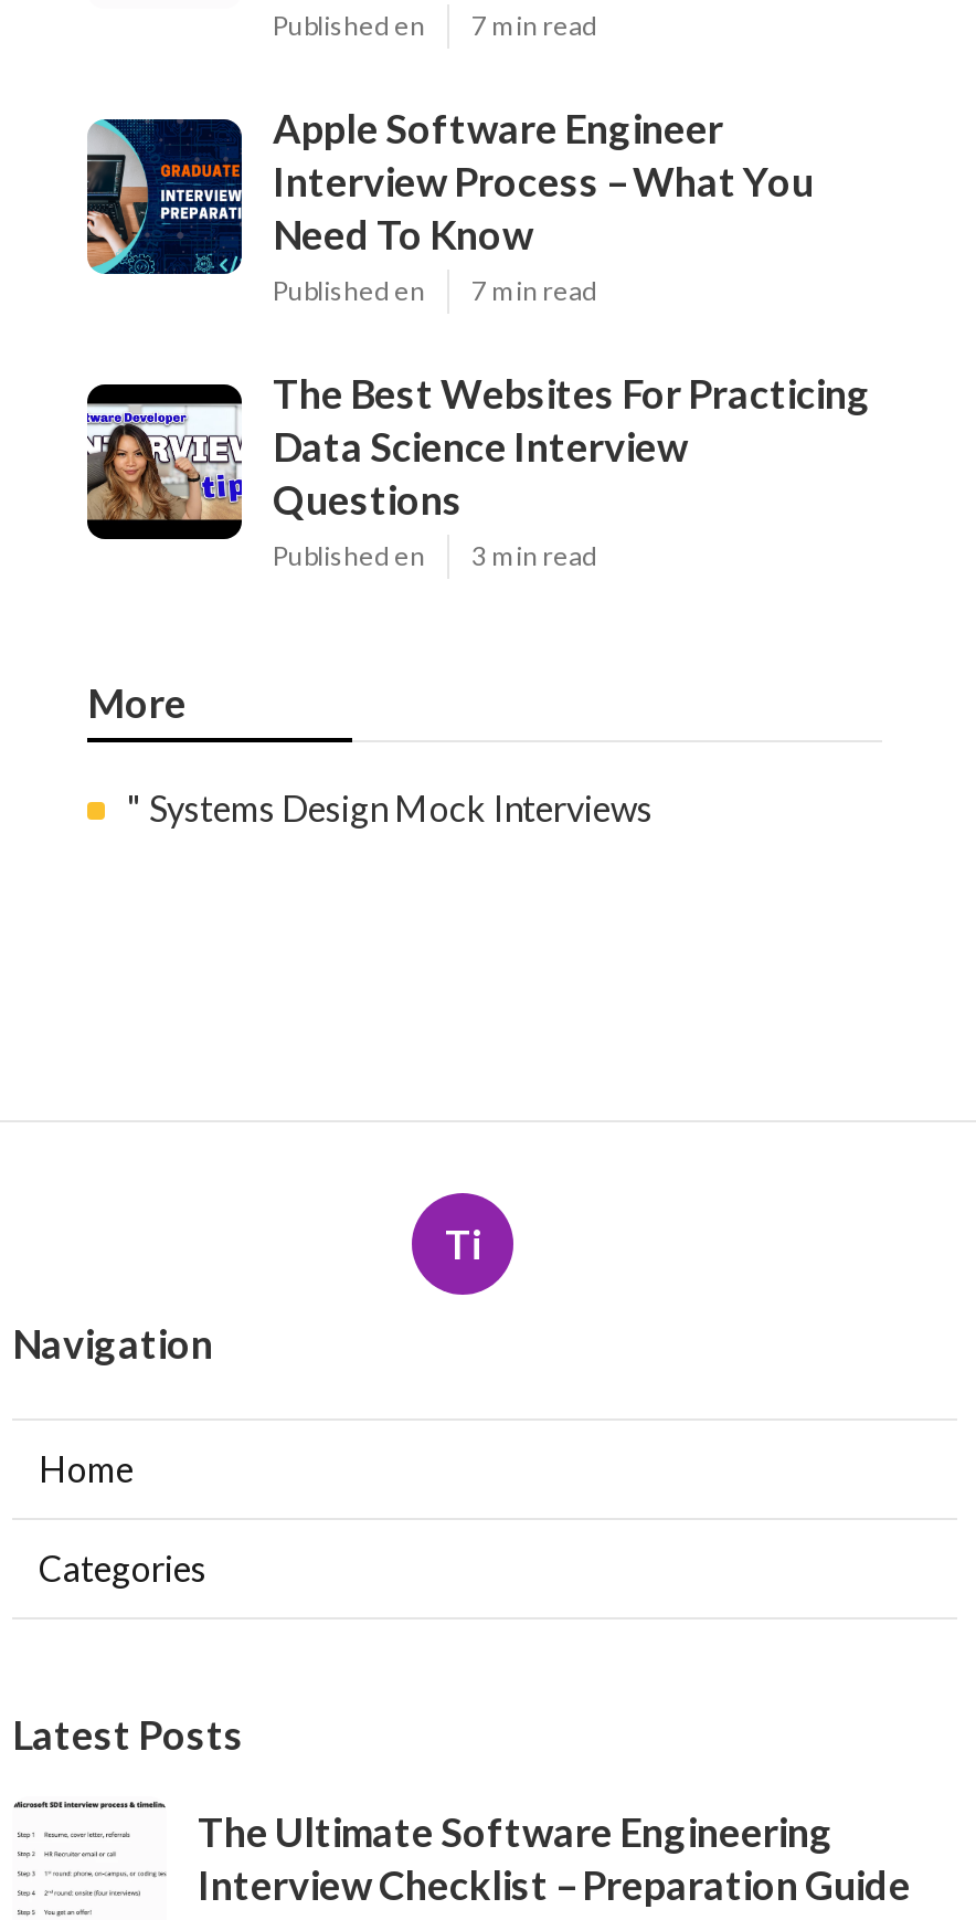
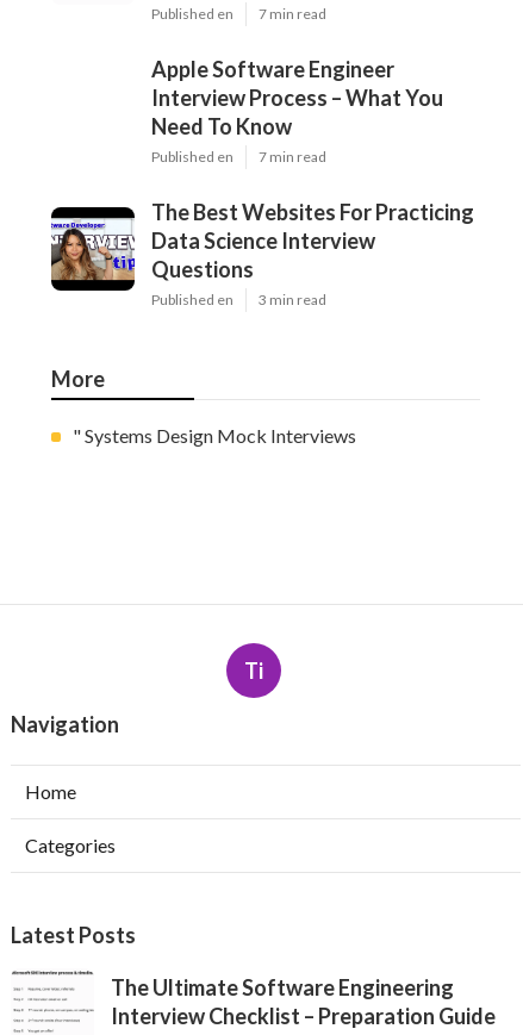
- [image]
